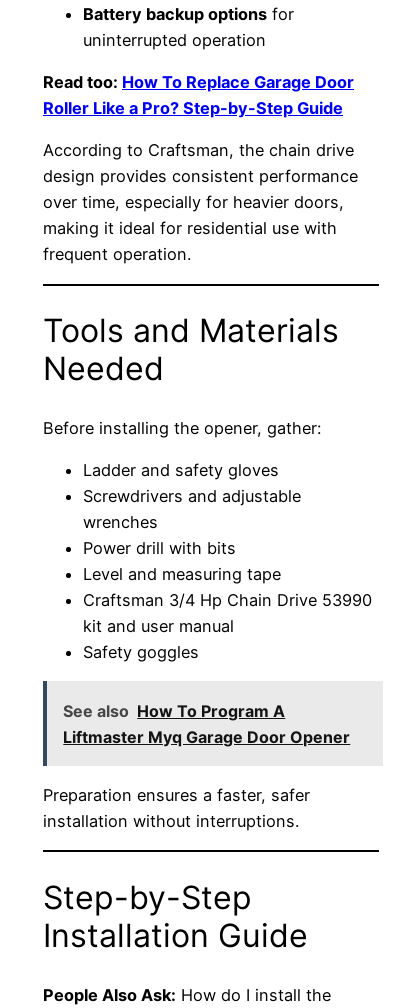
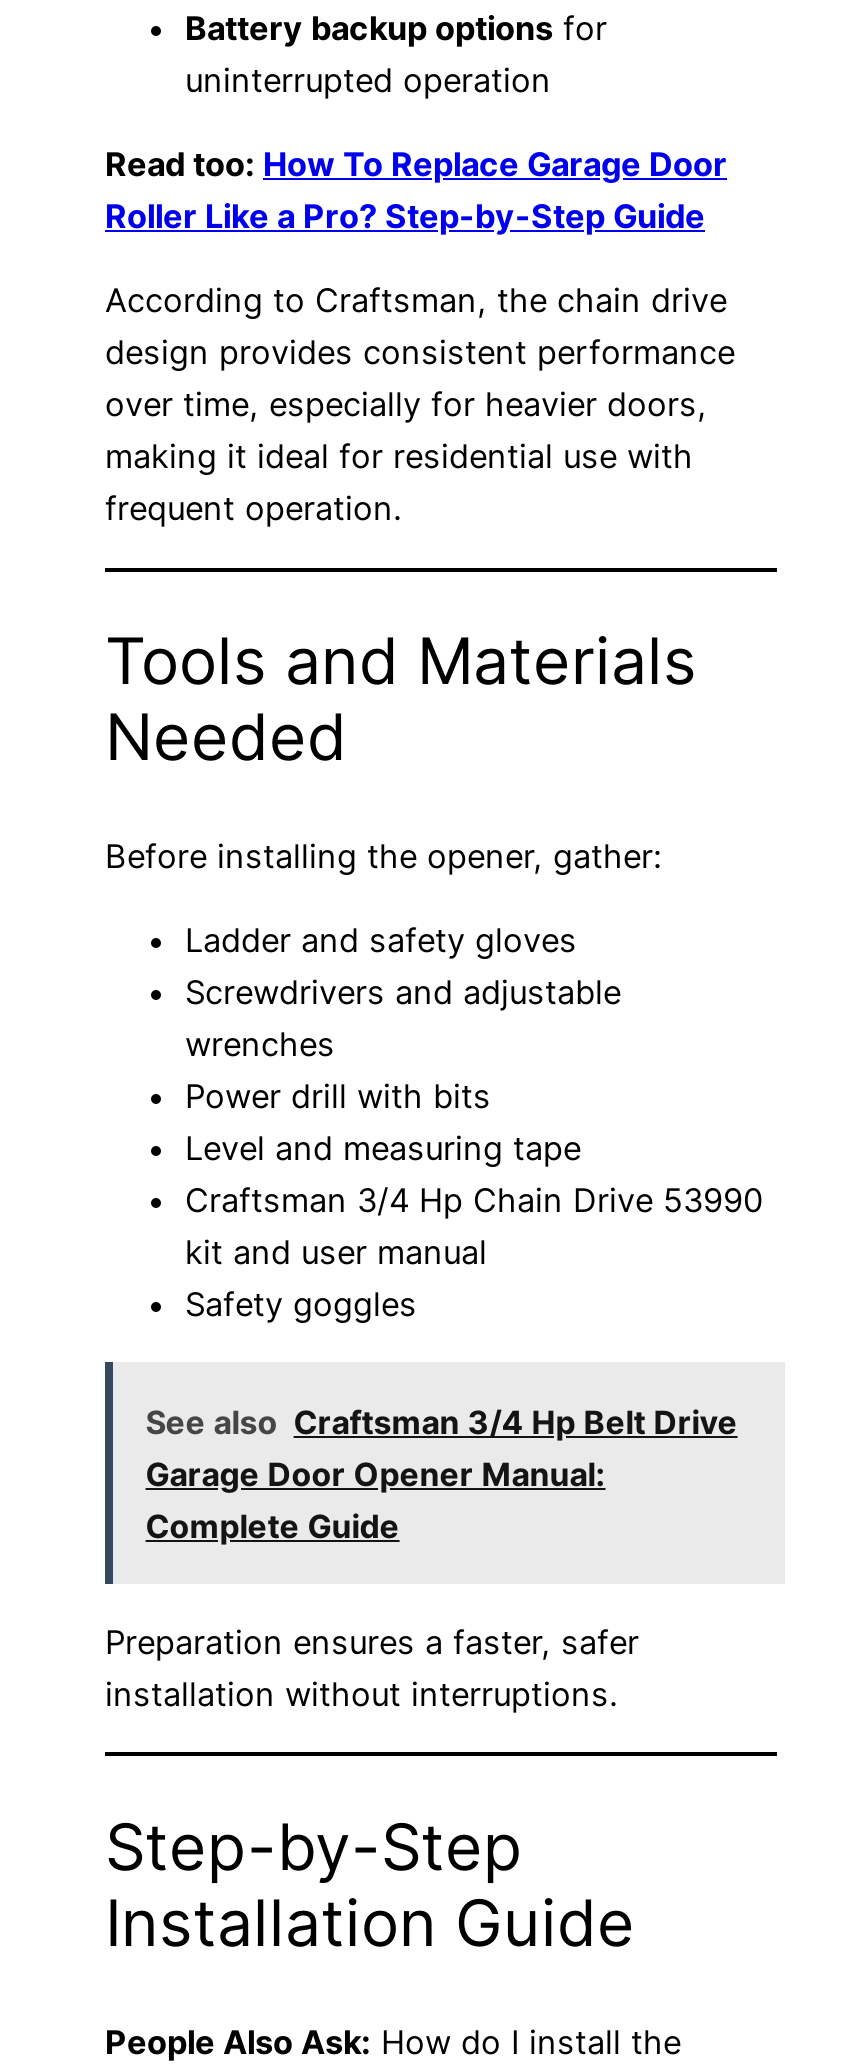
- See also How To Program A
- Liftmaster Myq Garage Door Opener
+ See also Craftsman 3/4 Hp Belt Drive
+ Garage Door Opener Manual:
+ Complete Guide
